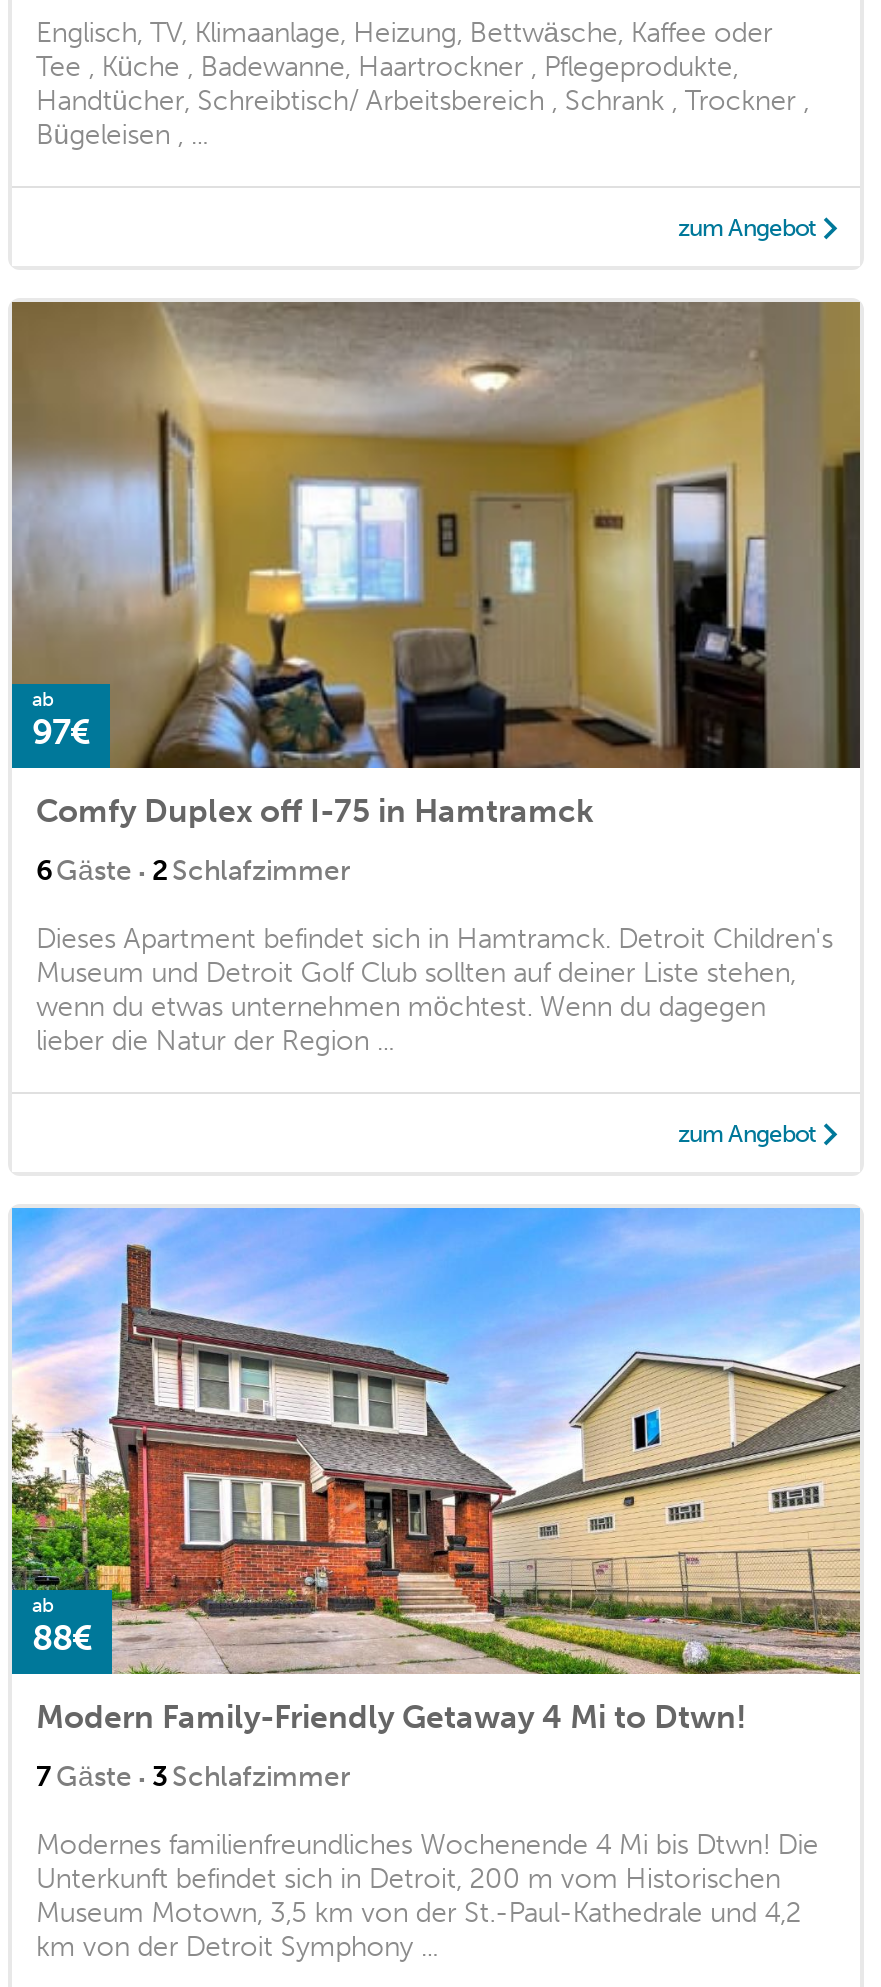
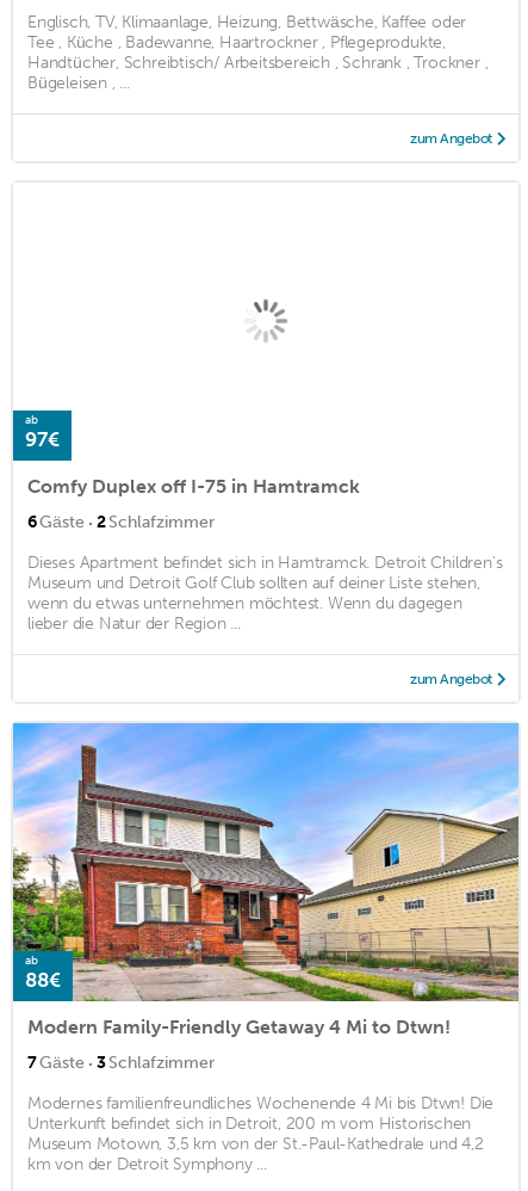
- [image]
